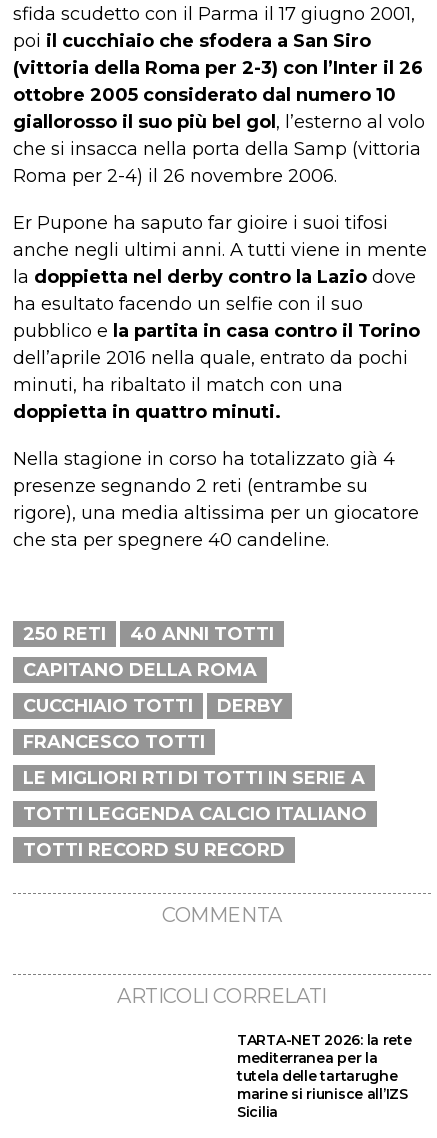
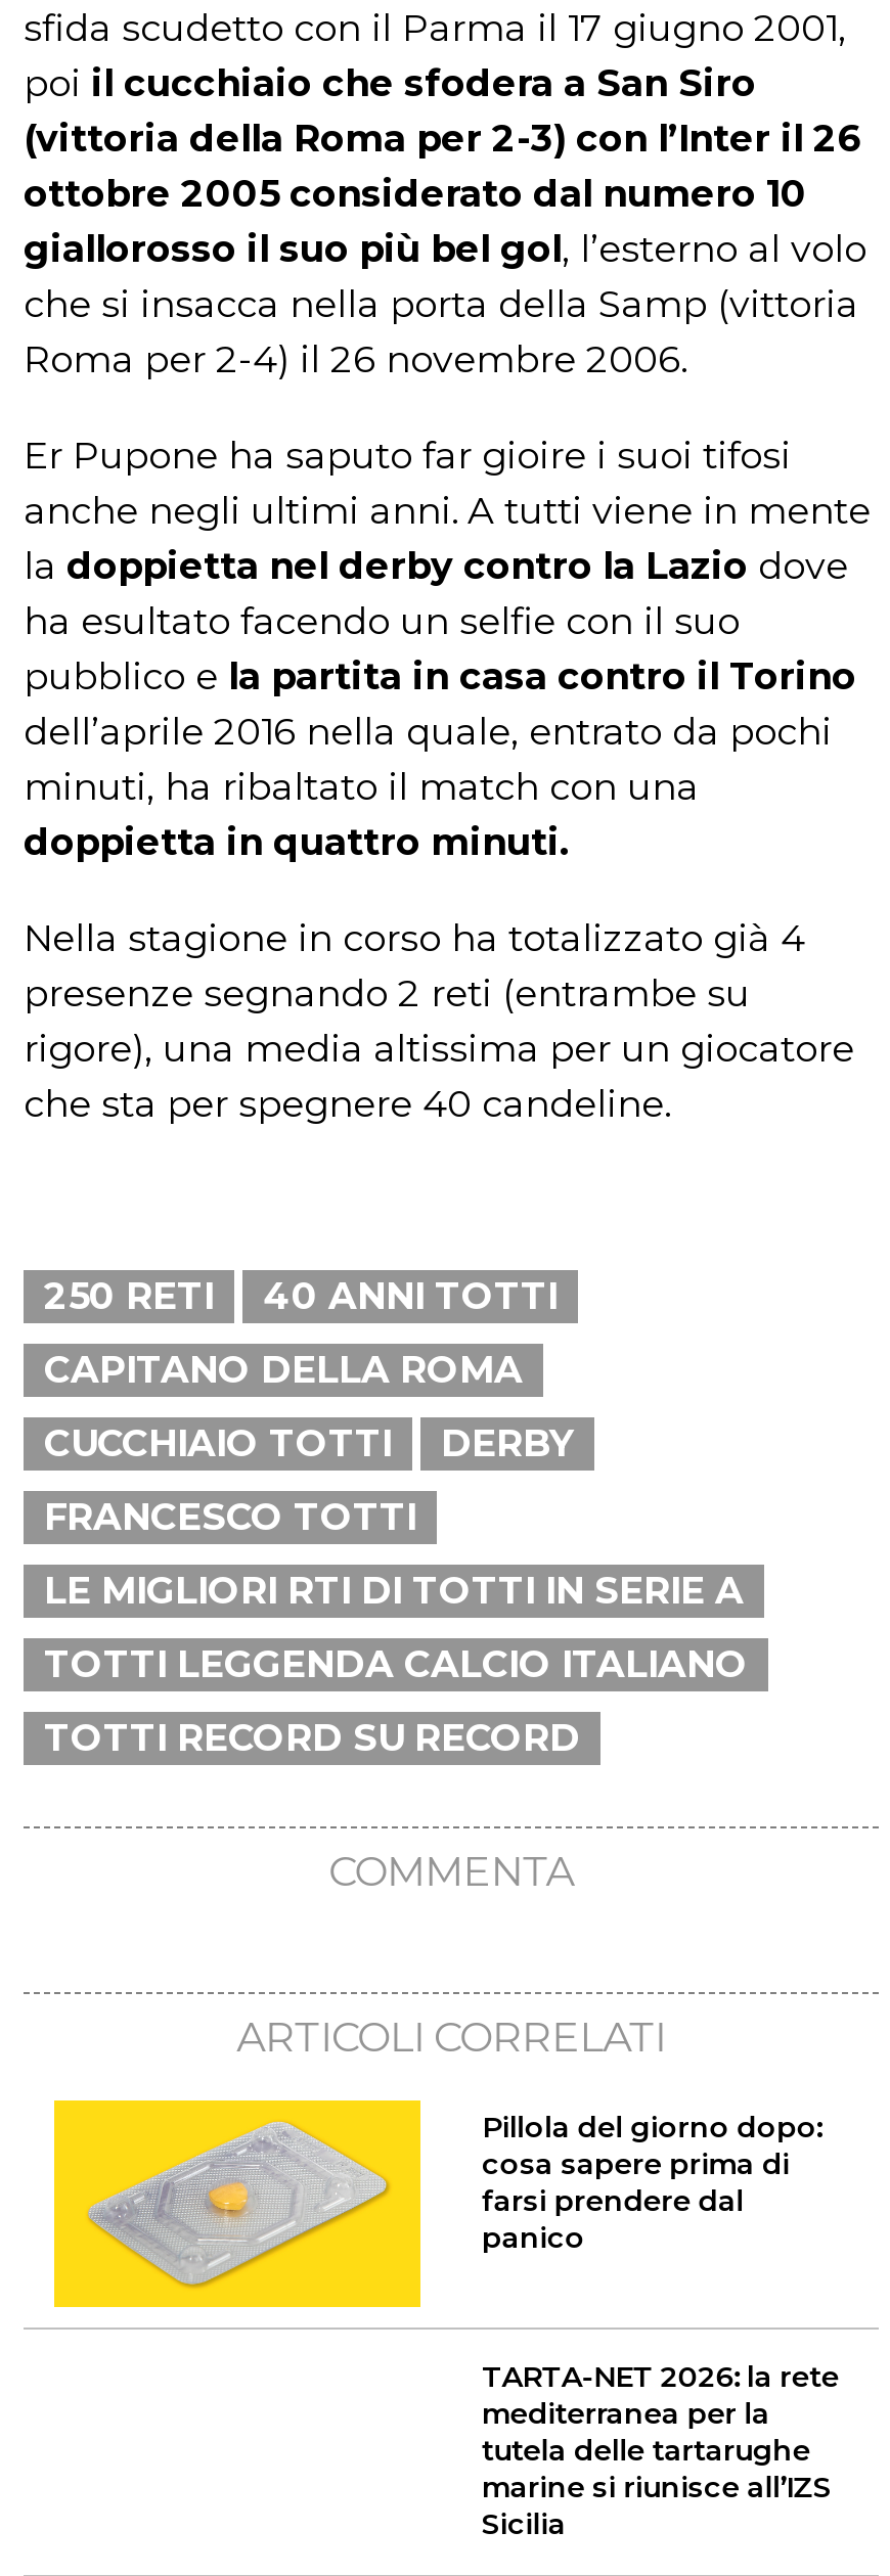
+ [image]
+ Pillola del giorno dopo:
+ cosa sapere prima di
+ farsi prendere dal
+ panico
